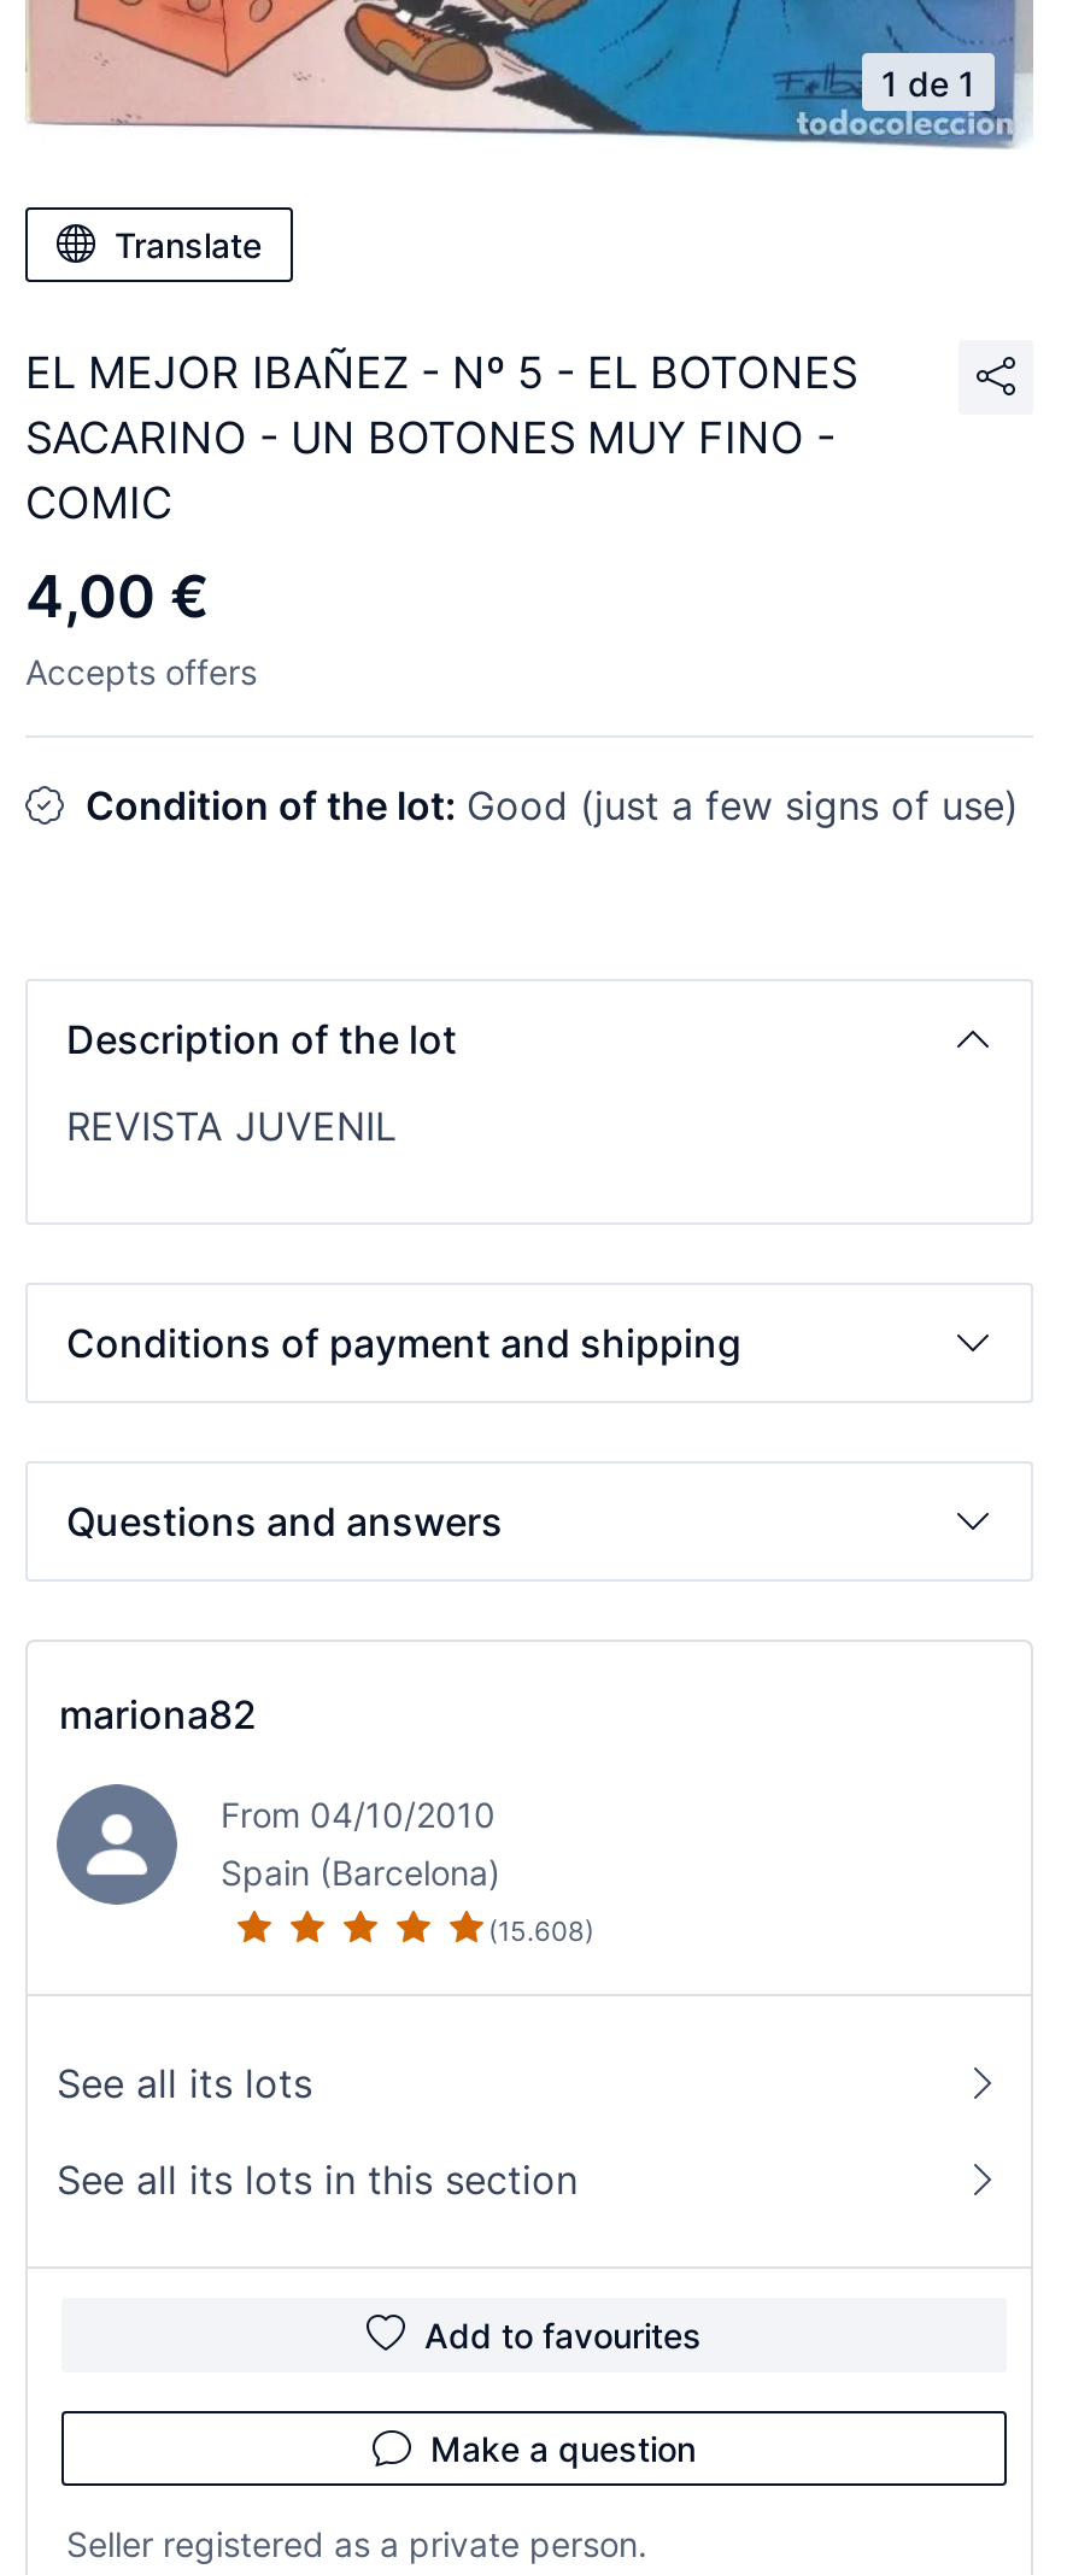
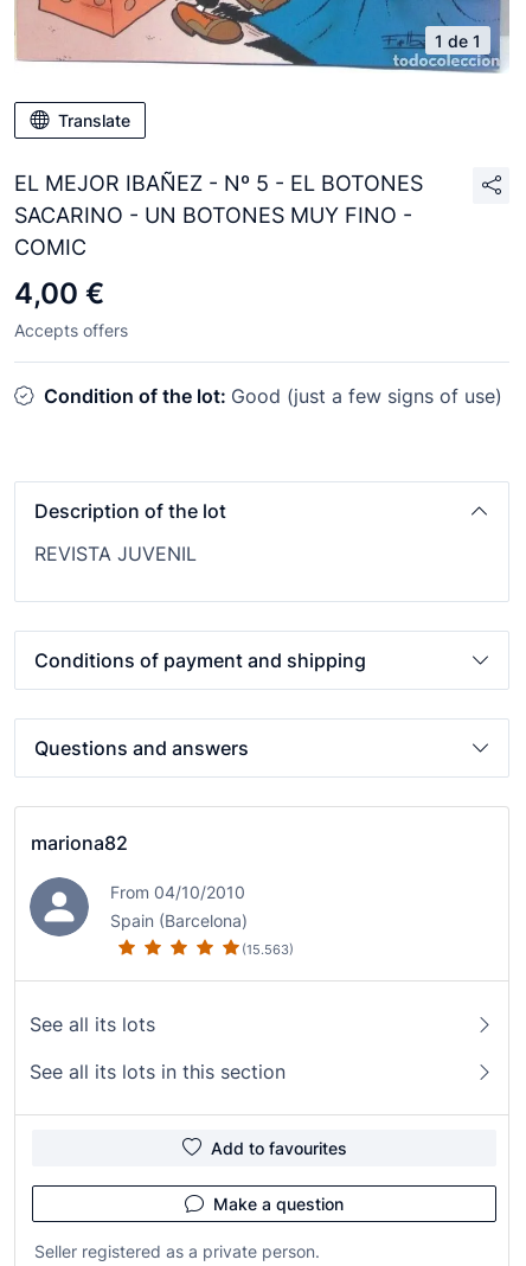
- (15.608)
+ (15.563)
